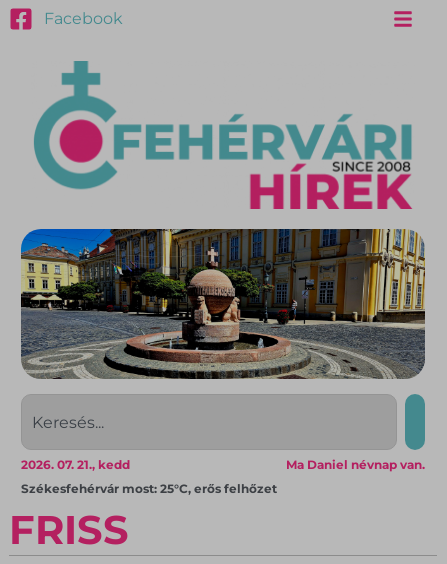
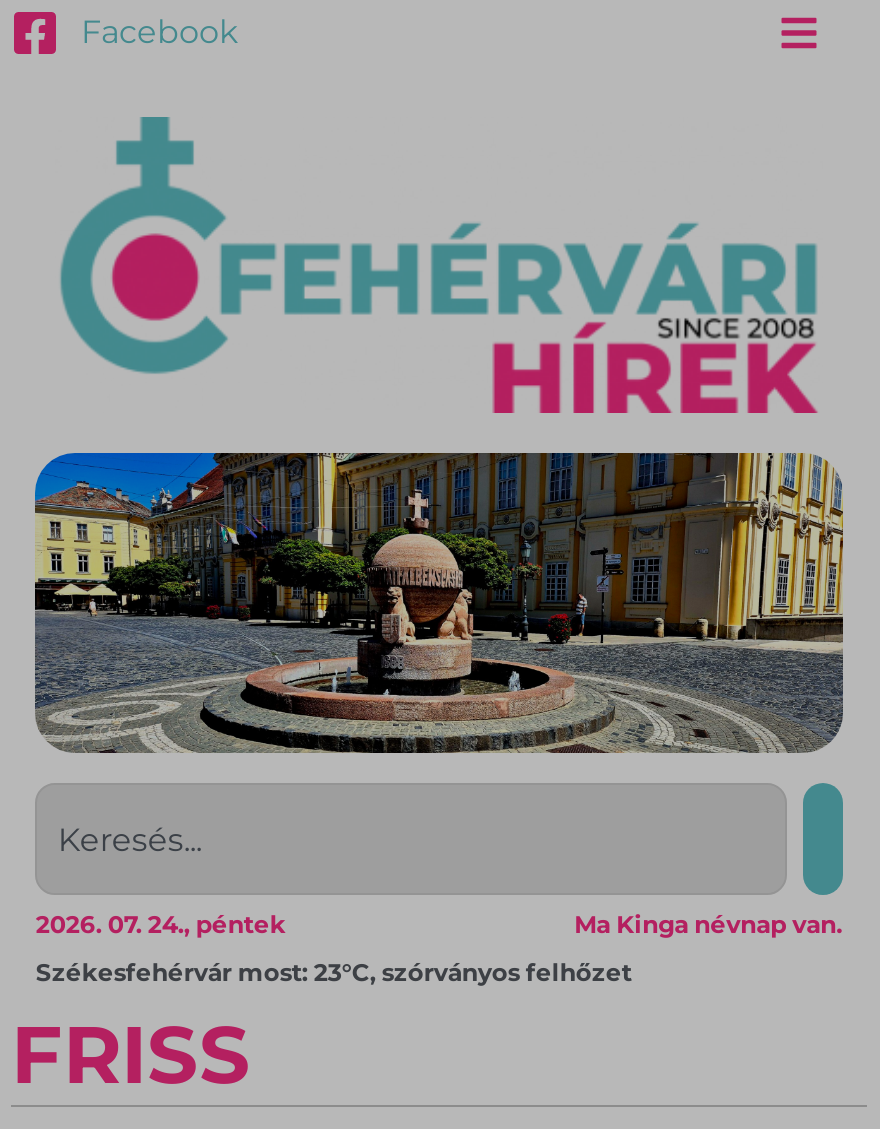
- Ma Daniel névnap van.
- 2026. 07. 21., kedd
+ Ma Kinga névnap van.
+ 2026. 07. 24., péntek

- Székesfehérvár most: 25°C, erős felhőzet
+ Székesfehérvár most: 23°C, szórványos felhőzet
